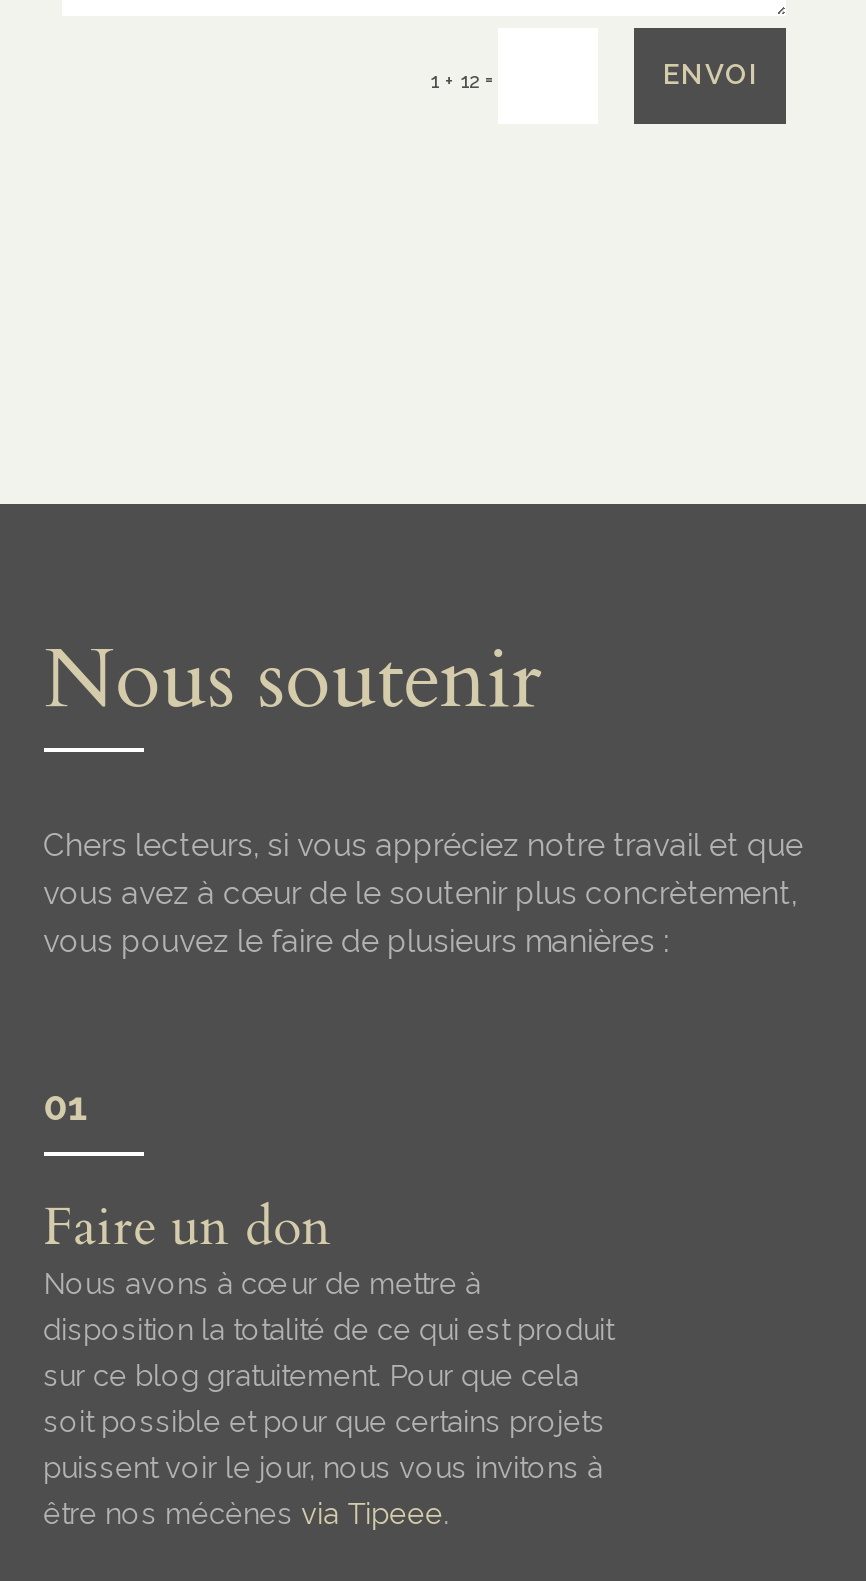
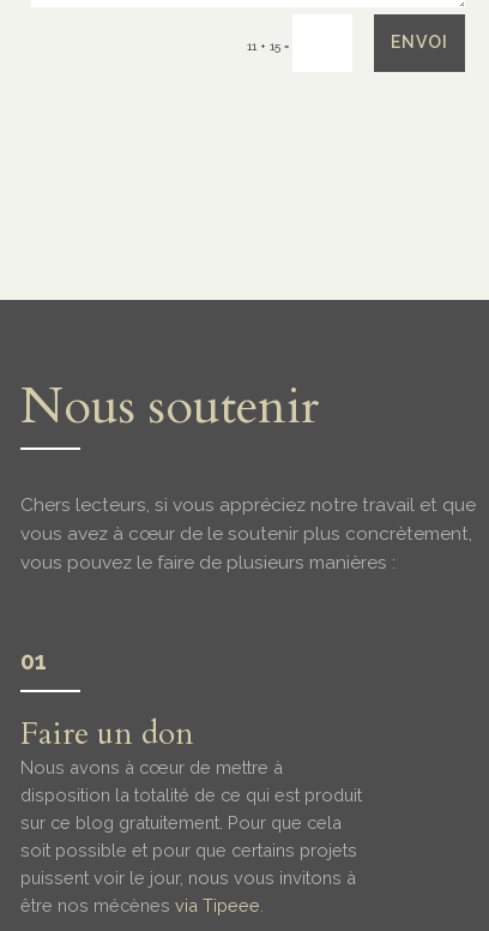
- 1 + 12 =
+ 11 + 15 =
